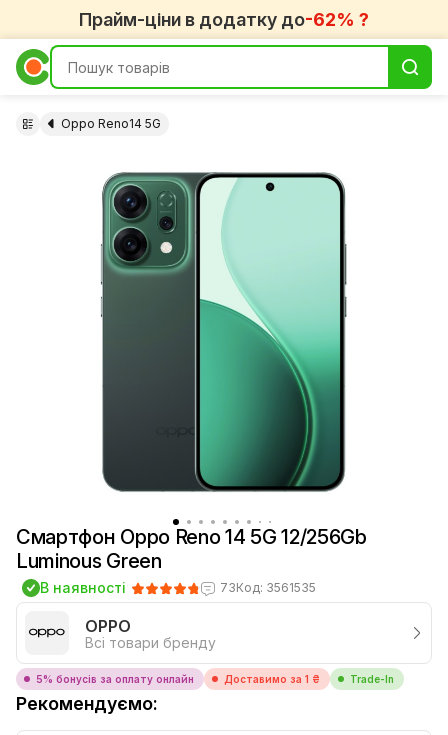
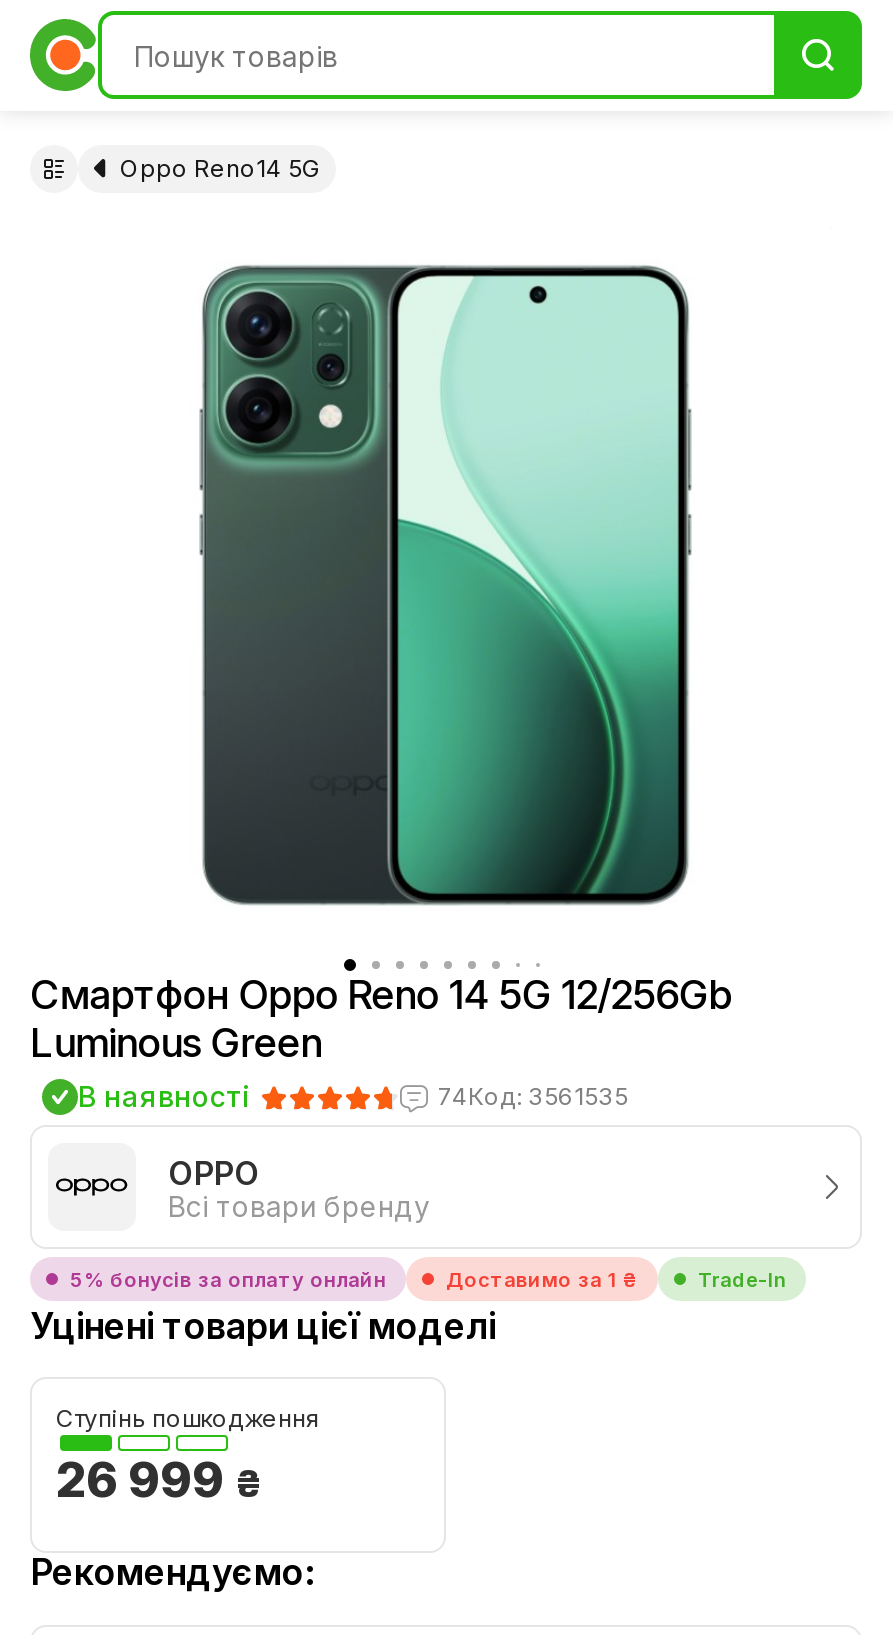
- Прайм-ціни в додатку до-62% ?

moved up: [image] | Oppo Reno14 5G | Смартфон Oppo Reno 14 5G 12/256Gb | Luminous Green | В наявності

- 73Код: 3561535
+ 74Код: 3561535

moved up: OPPO | Всі товари бренду | 5% бонусів за оплату онлайн | Доставимо за 1 ₴ | Trade-In

+ Уцінені товари цієї моделі
+ Ступінь пошкодження
+ 26 999 ₴
